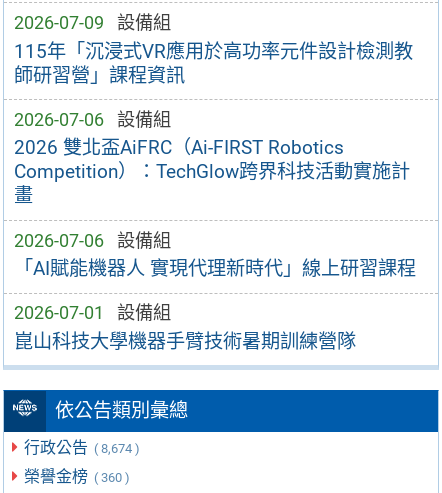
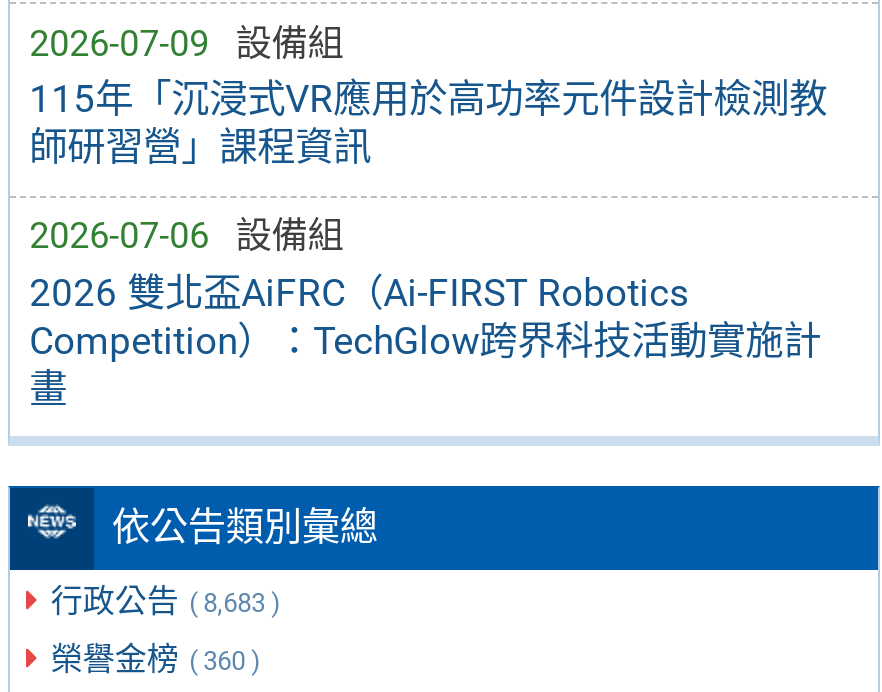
- 2026-07-06
- 設備組
- 「AI賦能機器人 實現代理新時代」線上研習課程
- 2026-07-01
- 設備組
- 崑山科技大學機器手臂技術暑期訓練營隊

- 行政公告 ( 8,674 )
+ 行政公告 ( 8,683 )
